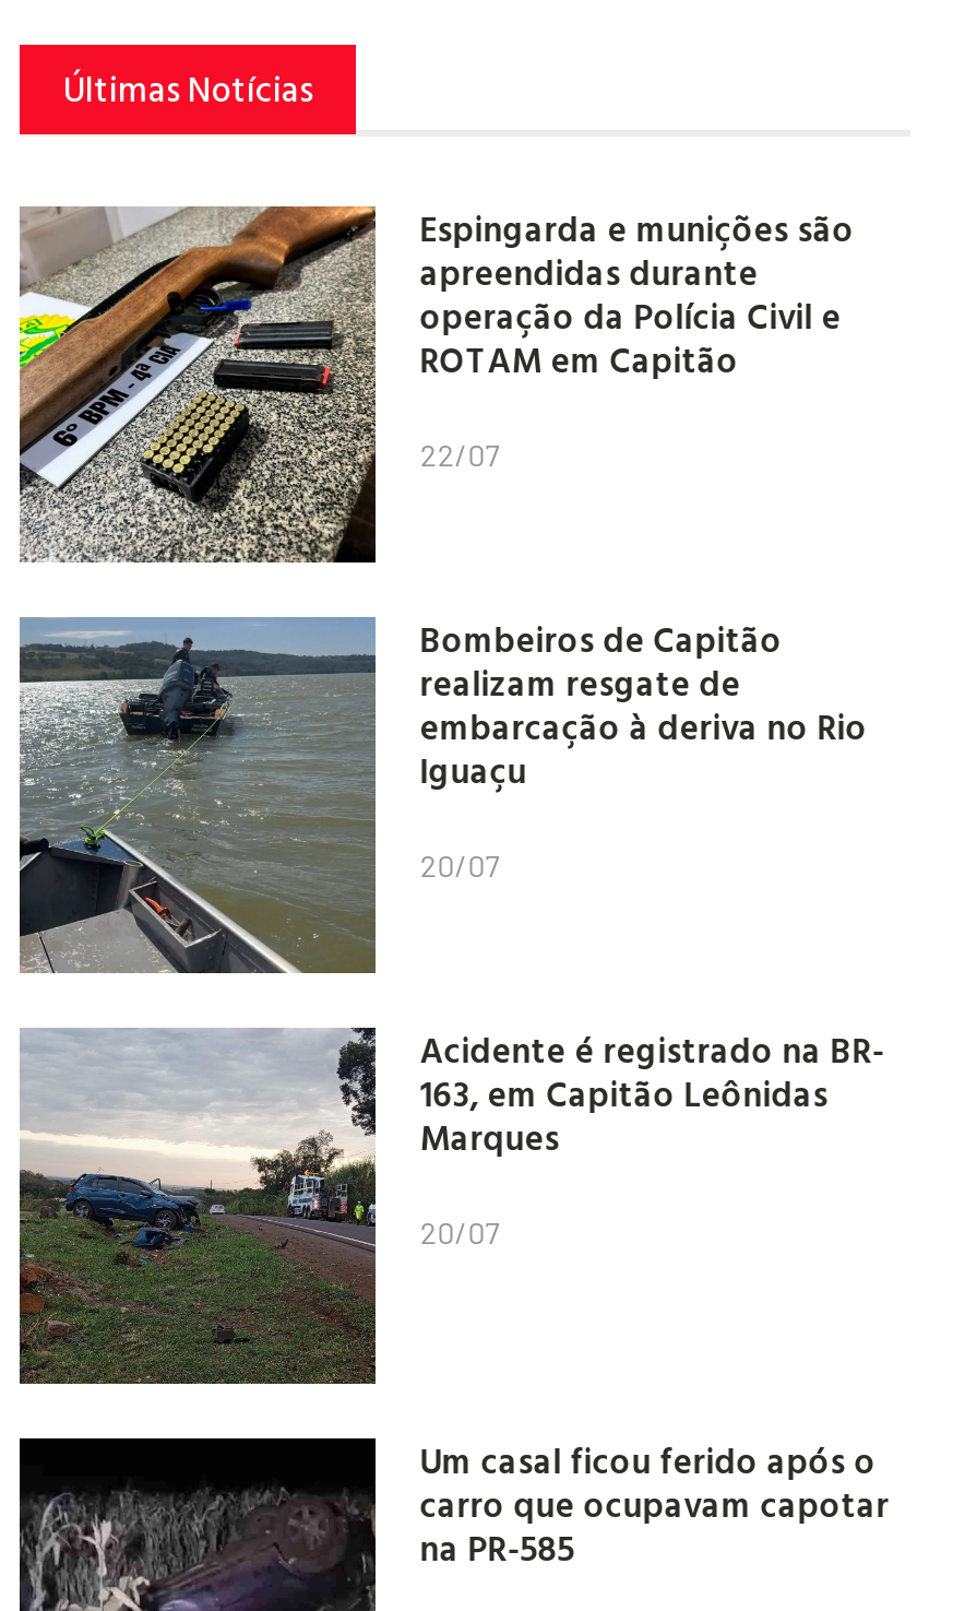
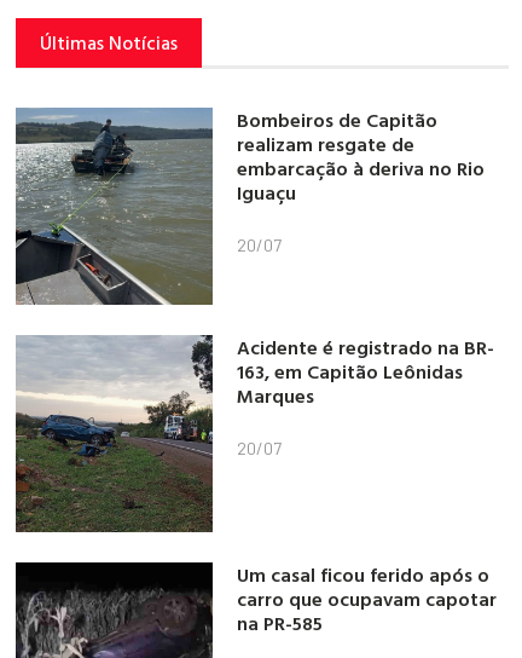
- [image]
- Espingarda e munições são
- apreendidas durante
- operação da Polícia Civil e
- ROTAM em Capitão
- 22/07
